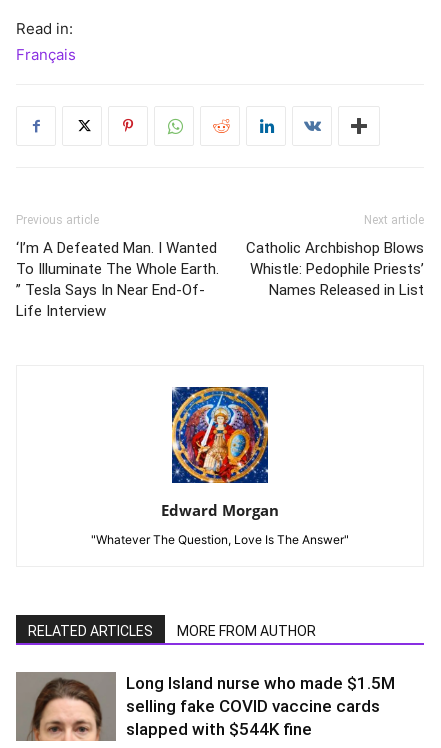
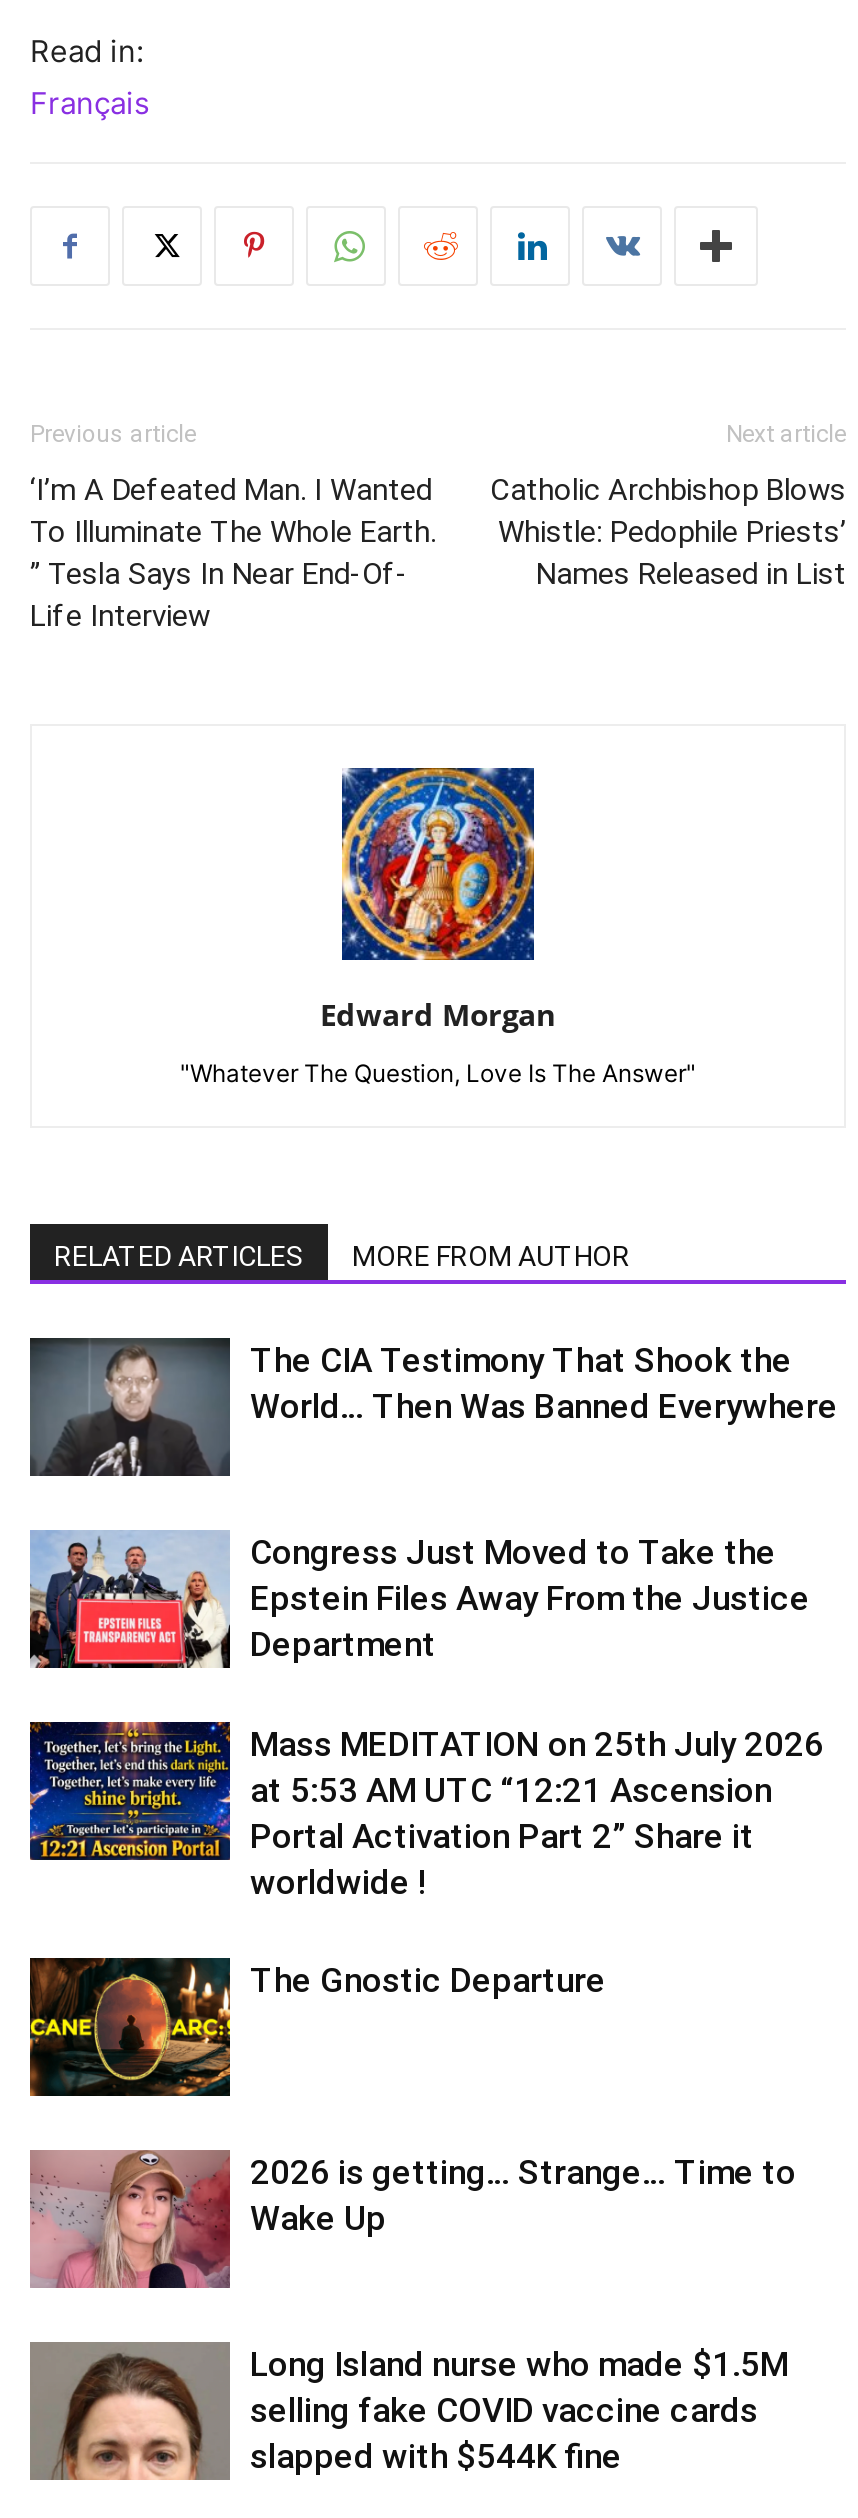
+ [image]
+ The CIA Testimony That Shook the
+ World… Then Was Banned Everywhere

+ [image]
+ Congress Just Moved to Take the
+ Epstein Files Away From the Justice
+ Department
+ Mass MEDITATION on 25th July 2026
+ at 5:53 AM UTC “12:21 Ascension
+ Portal Activation Part 2” Share it
+ worldwide !
+ The Gnostic Departure

+ [image]
+ 2026 is getting… Strange… Time to
+ Wake Up

+ [image]

+ [image]
